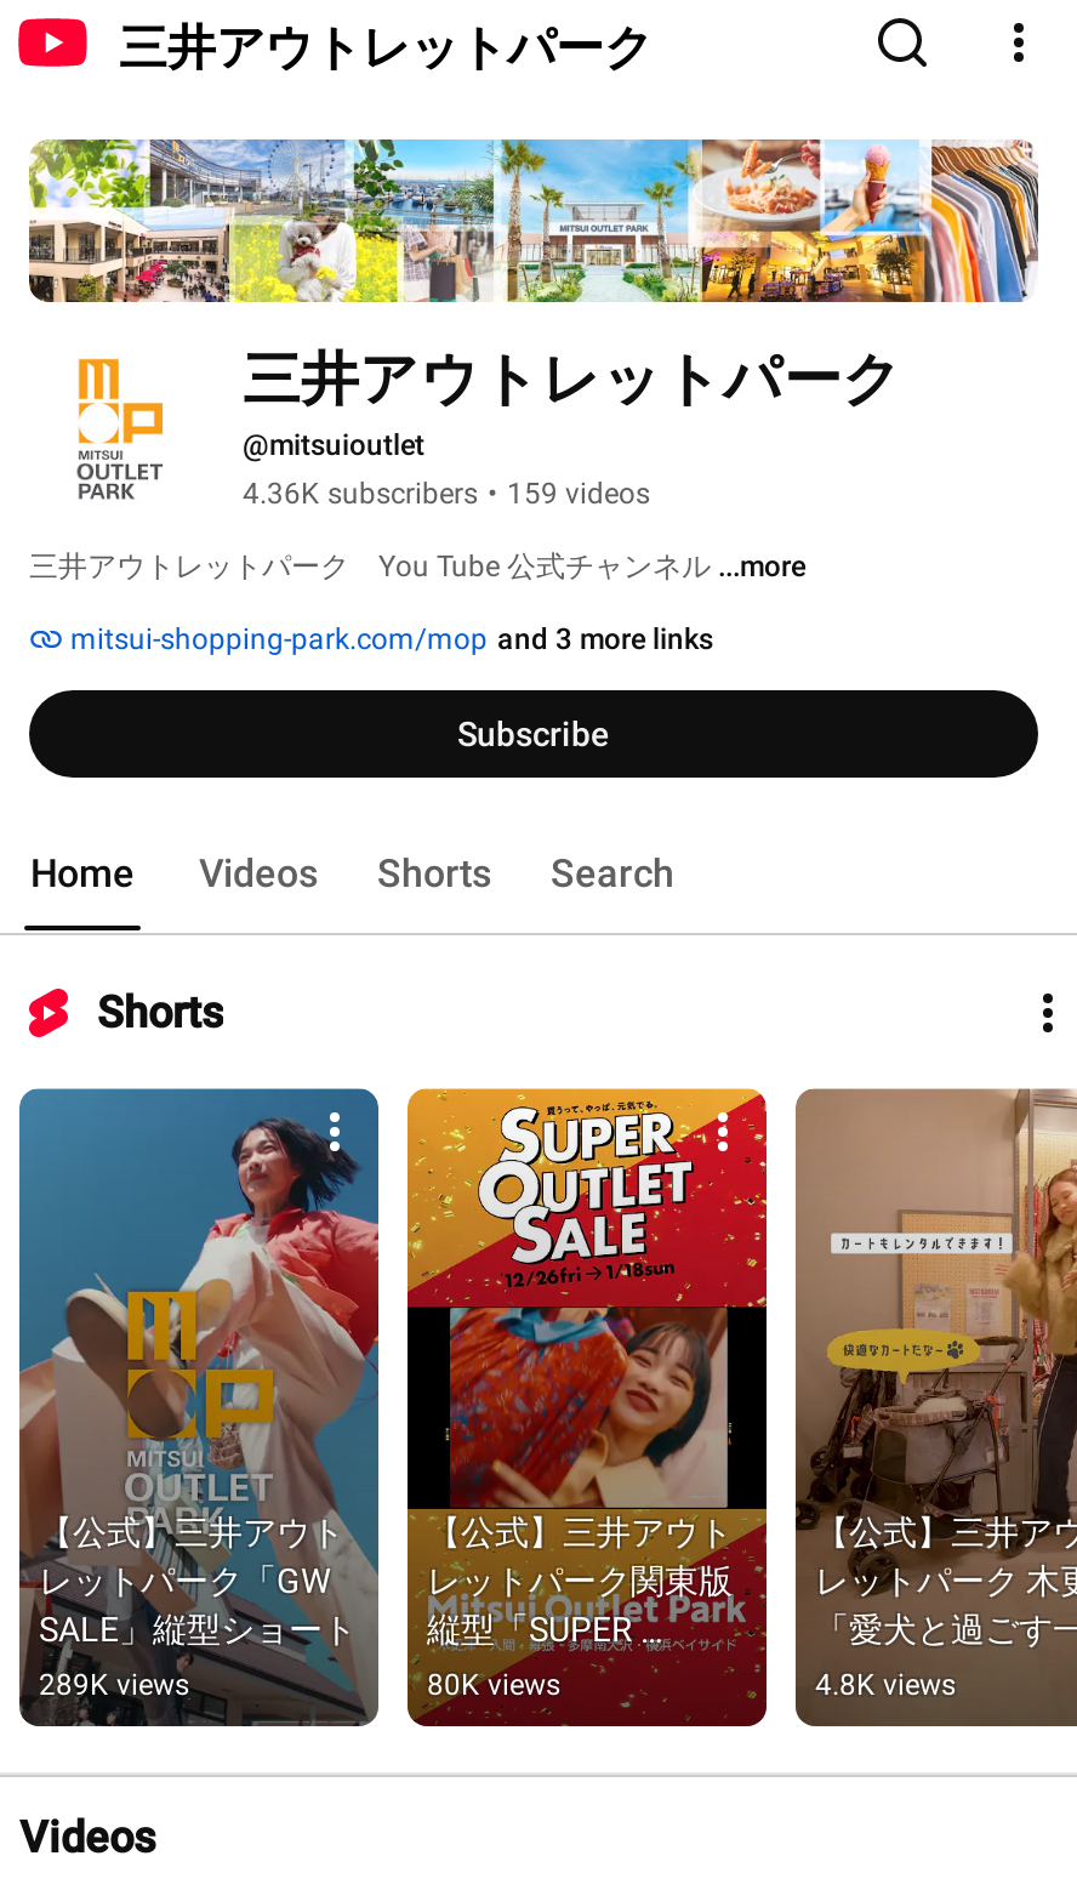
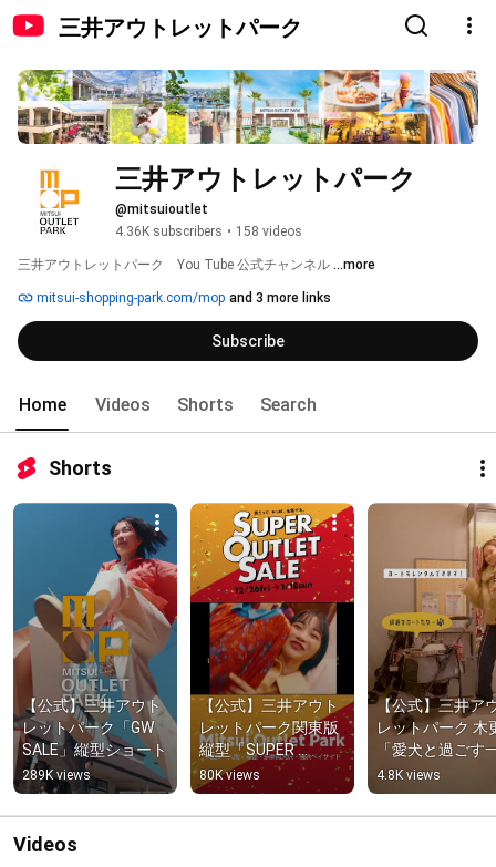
- 4.36K subscribers • 159 videos
+ 4.36K subscribers • 158 videos
